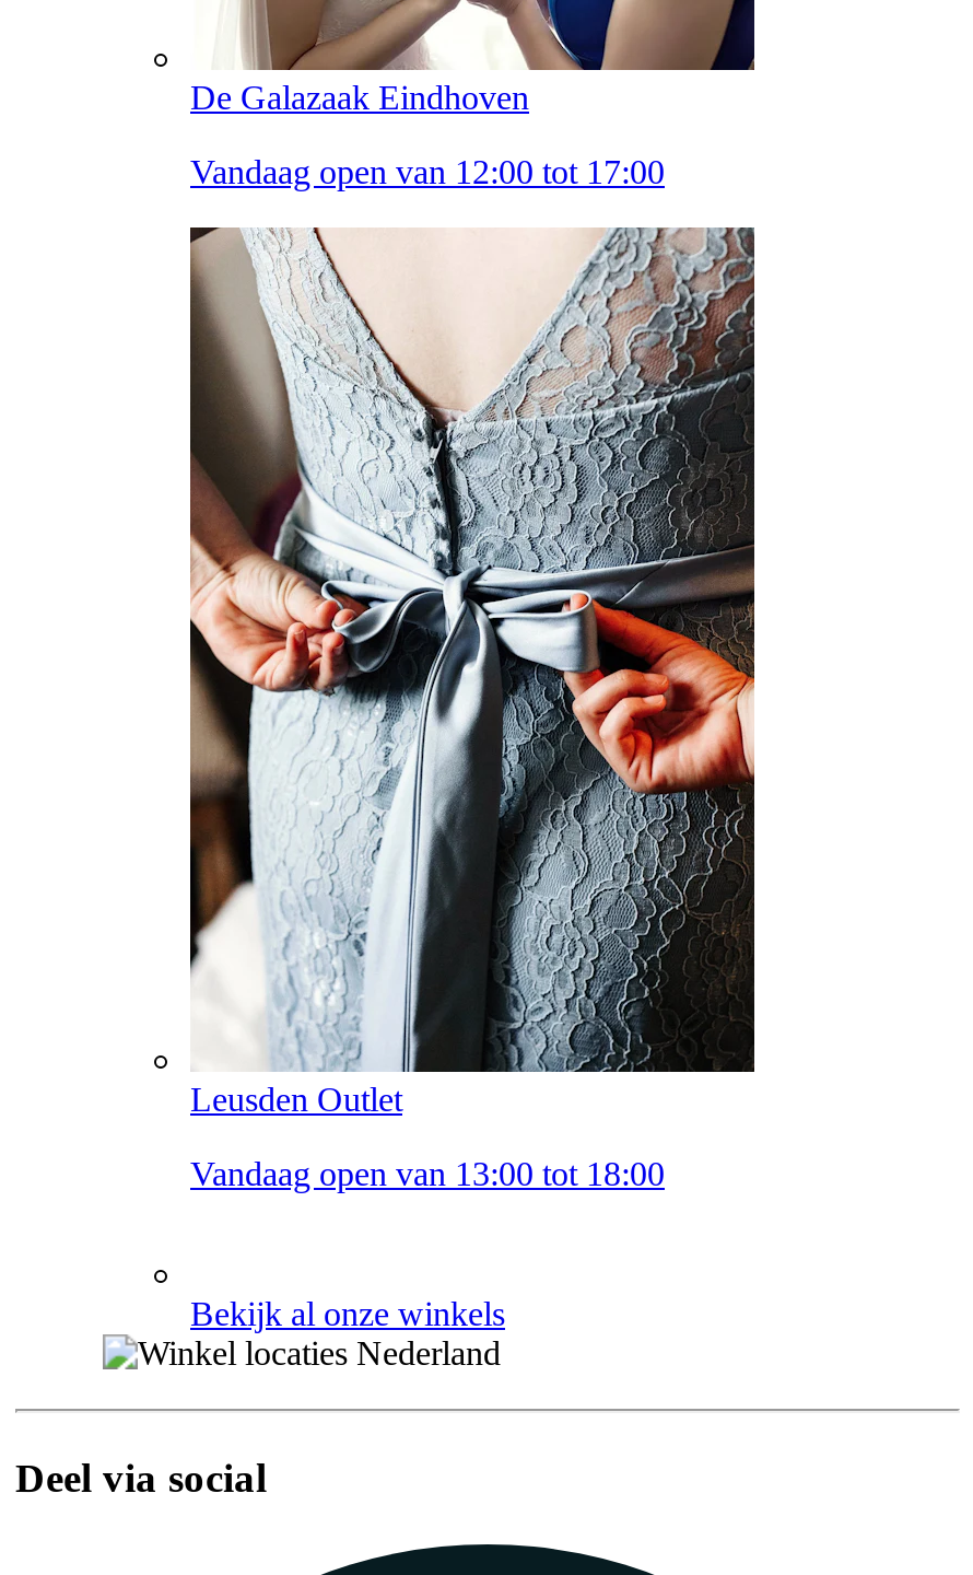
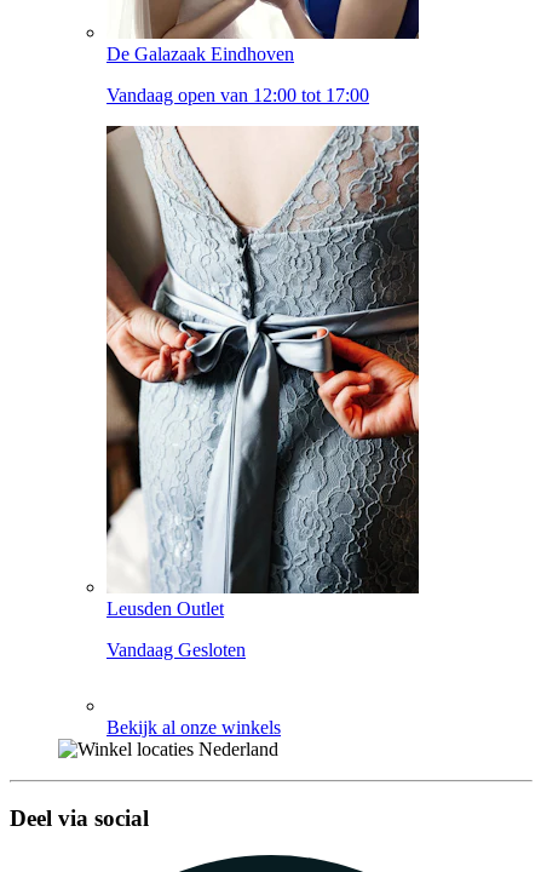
- Vandaag open van 13:00 tot 18:00
+ Vandaag Gesloten
